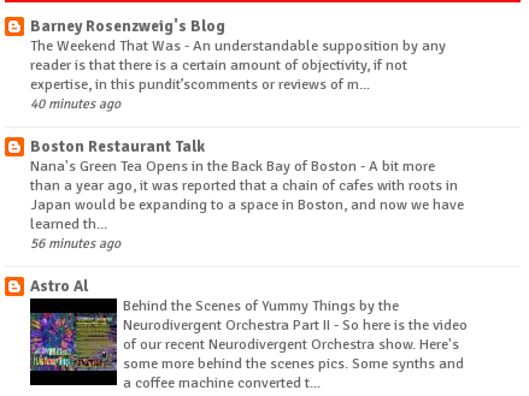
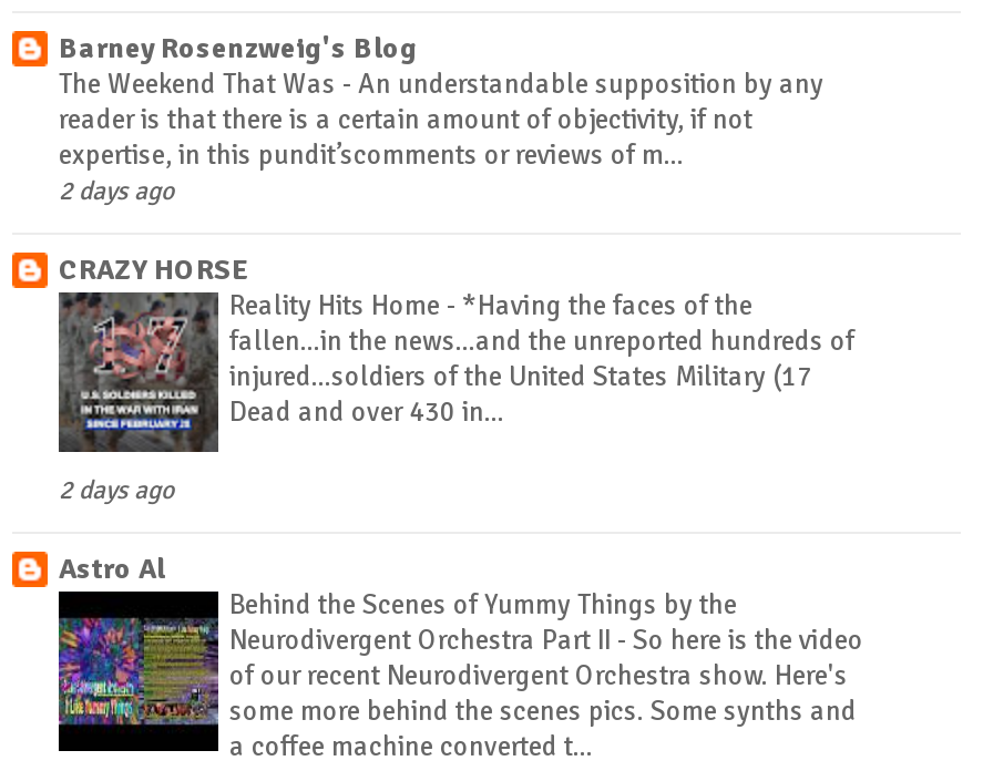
- 40 minutes ago
- Boston Restaurant Talk
- Nana's Green Tea Opens in the Back Bay of Boston - A bit more
- than a year ago, it was reported that a chain of cafes with roots in
- Japan would be expanding to a space in Boston, and now we have
- learned th...
- 56 minutes ago
+ 2 days ago
+ CRAZY HORSE
+ Reality Hits Home - *Having the faces of the
+ fallen...in the news...and the unreported hundreds of
+ injured...soldiers of the United States Military (17
+ Dead and over 430 in...
+ 2 days ago
